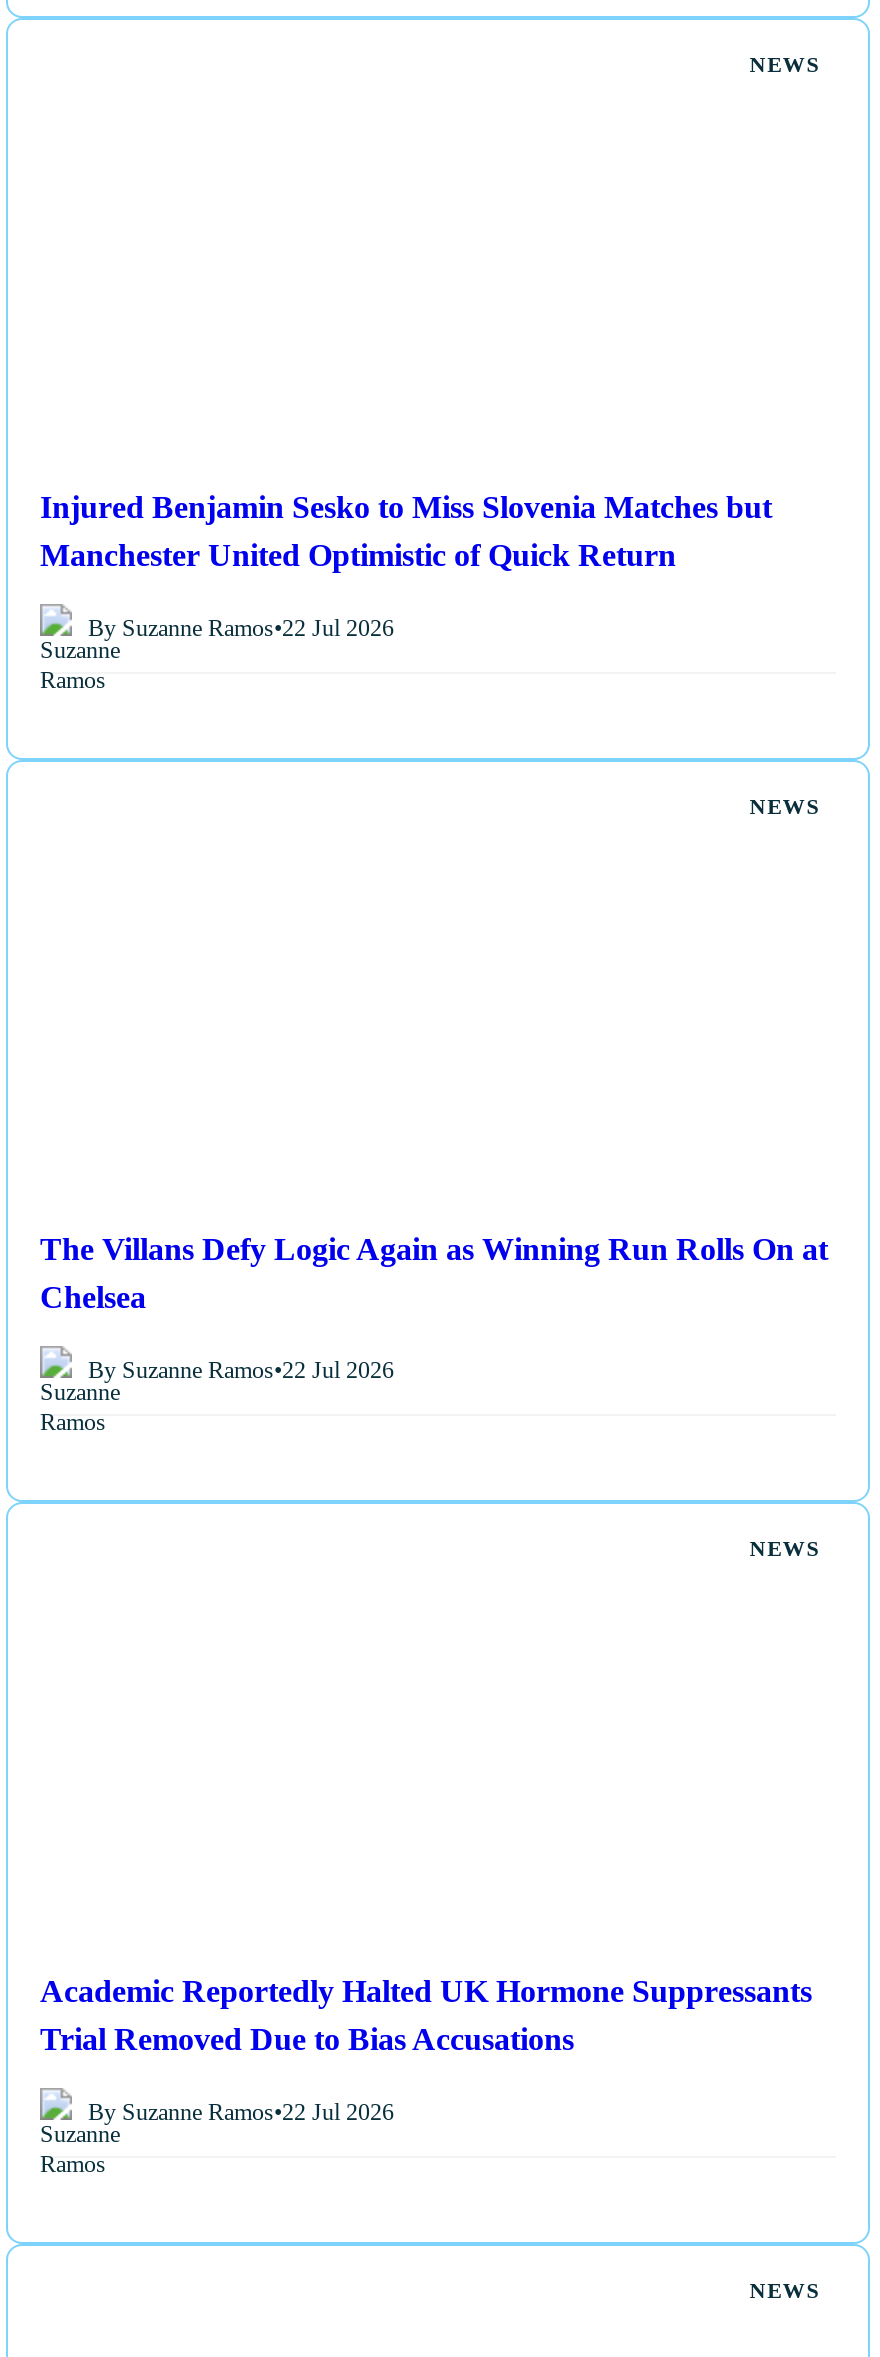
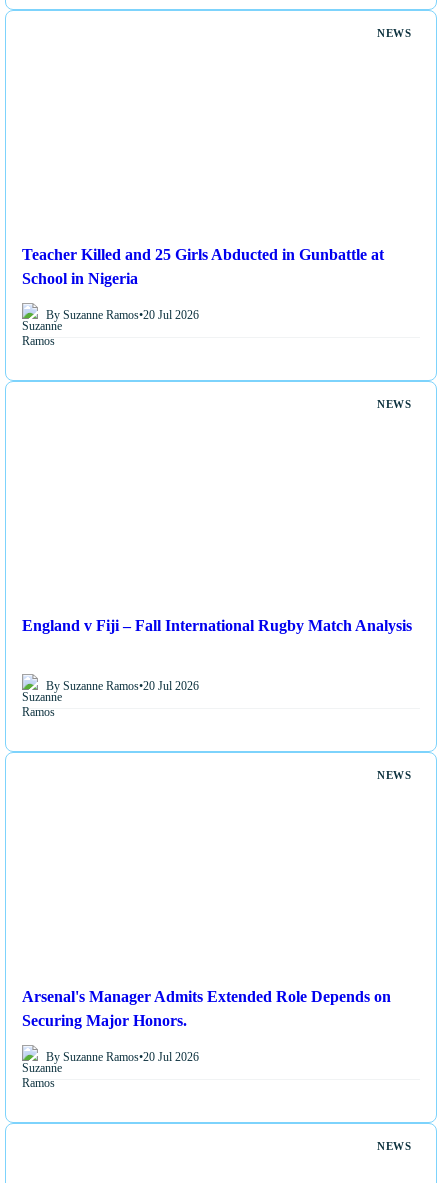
- Injured Benjamin Sesko to Miss Slovenia Matches but
- Manchester United Optimistic of Quick Return
+ Teacher Killed and 25 Girls Abducted in Gunbattle at
+ School in Nigeria

- By Suzanne Ramos•22 Jul 2026
+ By Suzanne Ramos•20 Jul 2026

- The Villans Defy Logic Again as Winning Run Rolls On at
- Chelsea
+ England v Fiji – Fall International Rugby Match Analysis

- By Suzanne Ramos•22 Jul 2026
+ By Suzanne Ramos•20 Jul 2026

- Academic Reportedly Halted UK Hormone Suppressants
- Trial Removed Due to Bias Accusations
+ Arsenal's Manager Admits Extended Role Depends on
+ Securing Major Honors.

- By Suzanne Ramos•22 Jul 2026
+ By Suzanne Ramos•20 Jul 2026
